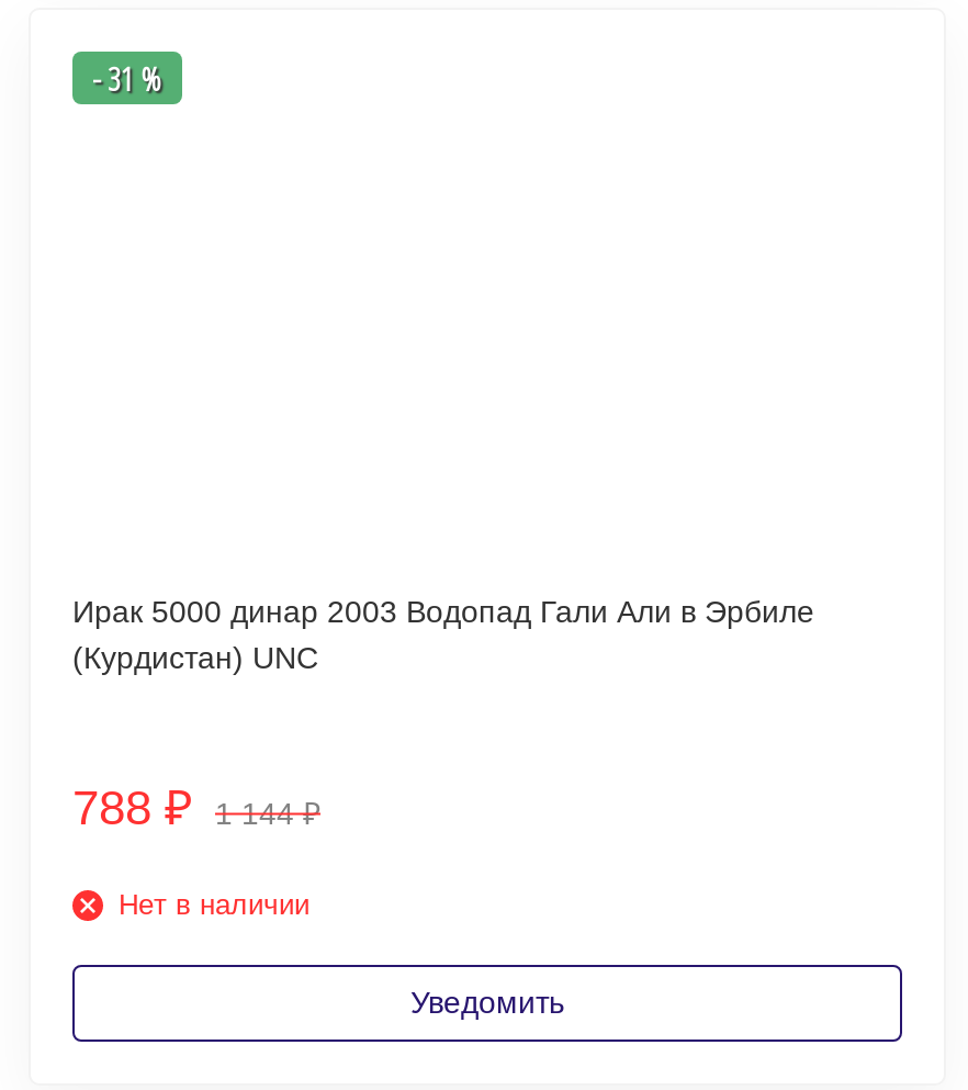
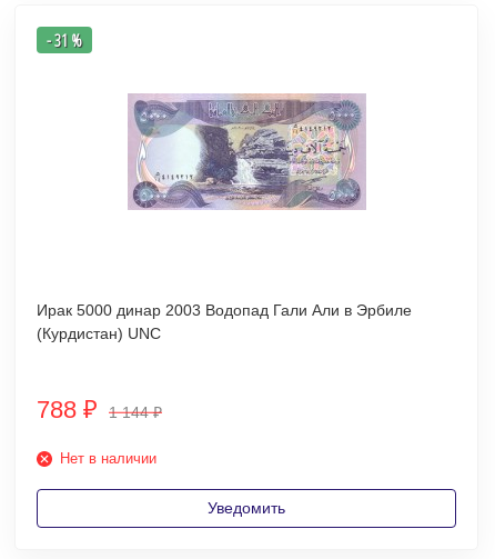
+ [image]
